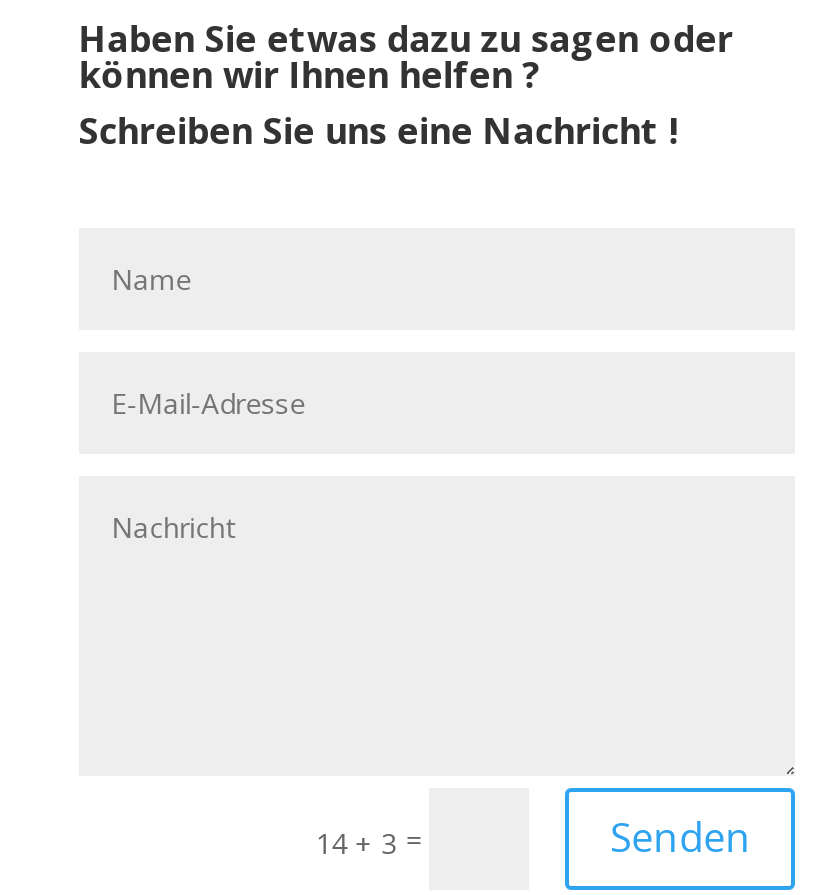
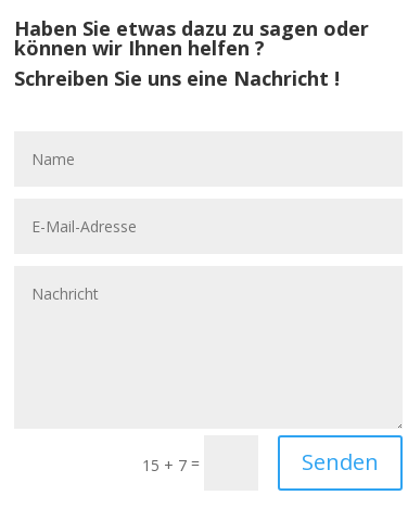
- 14 + 3 =
+ 15 + 7 =
